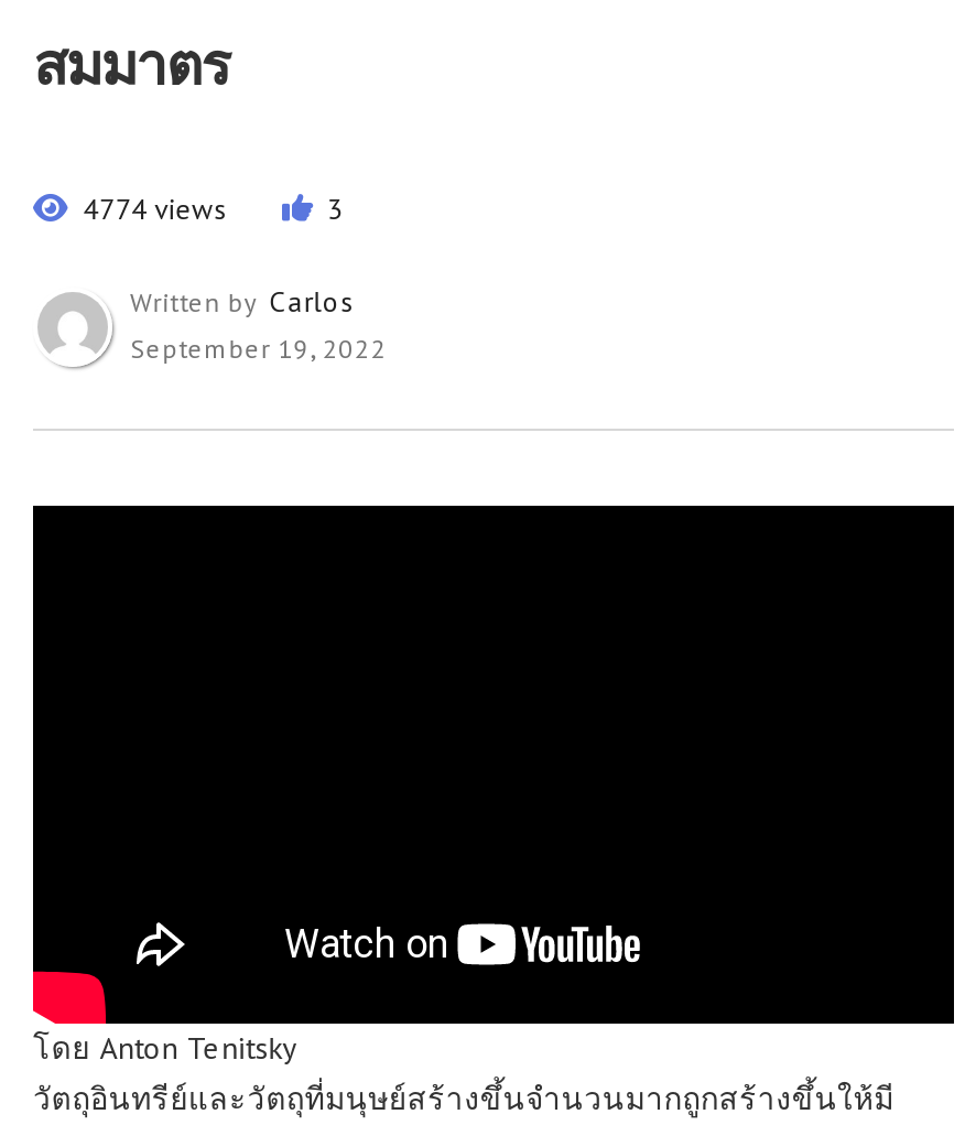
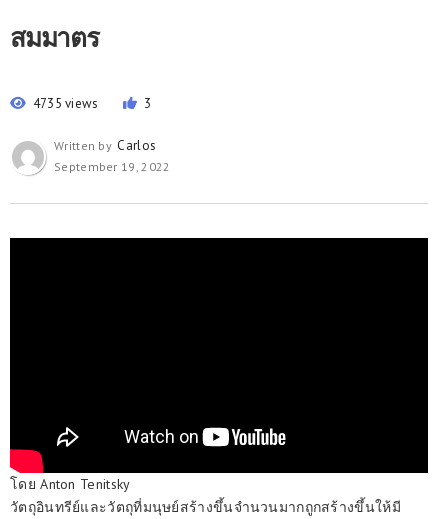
- 4774 views
+ 4735 views
